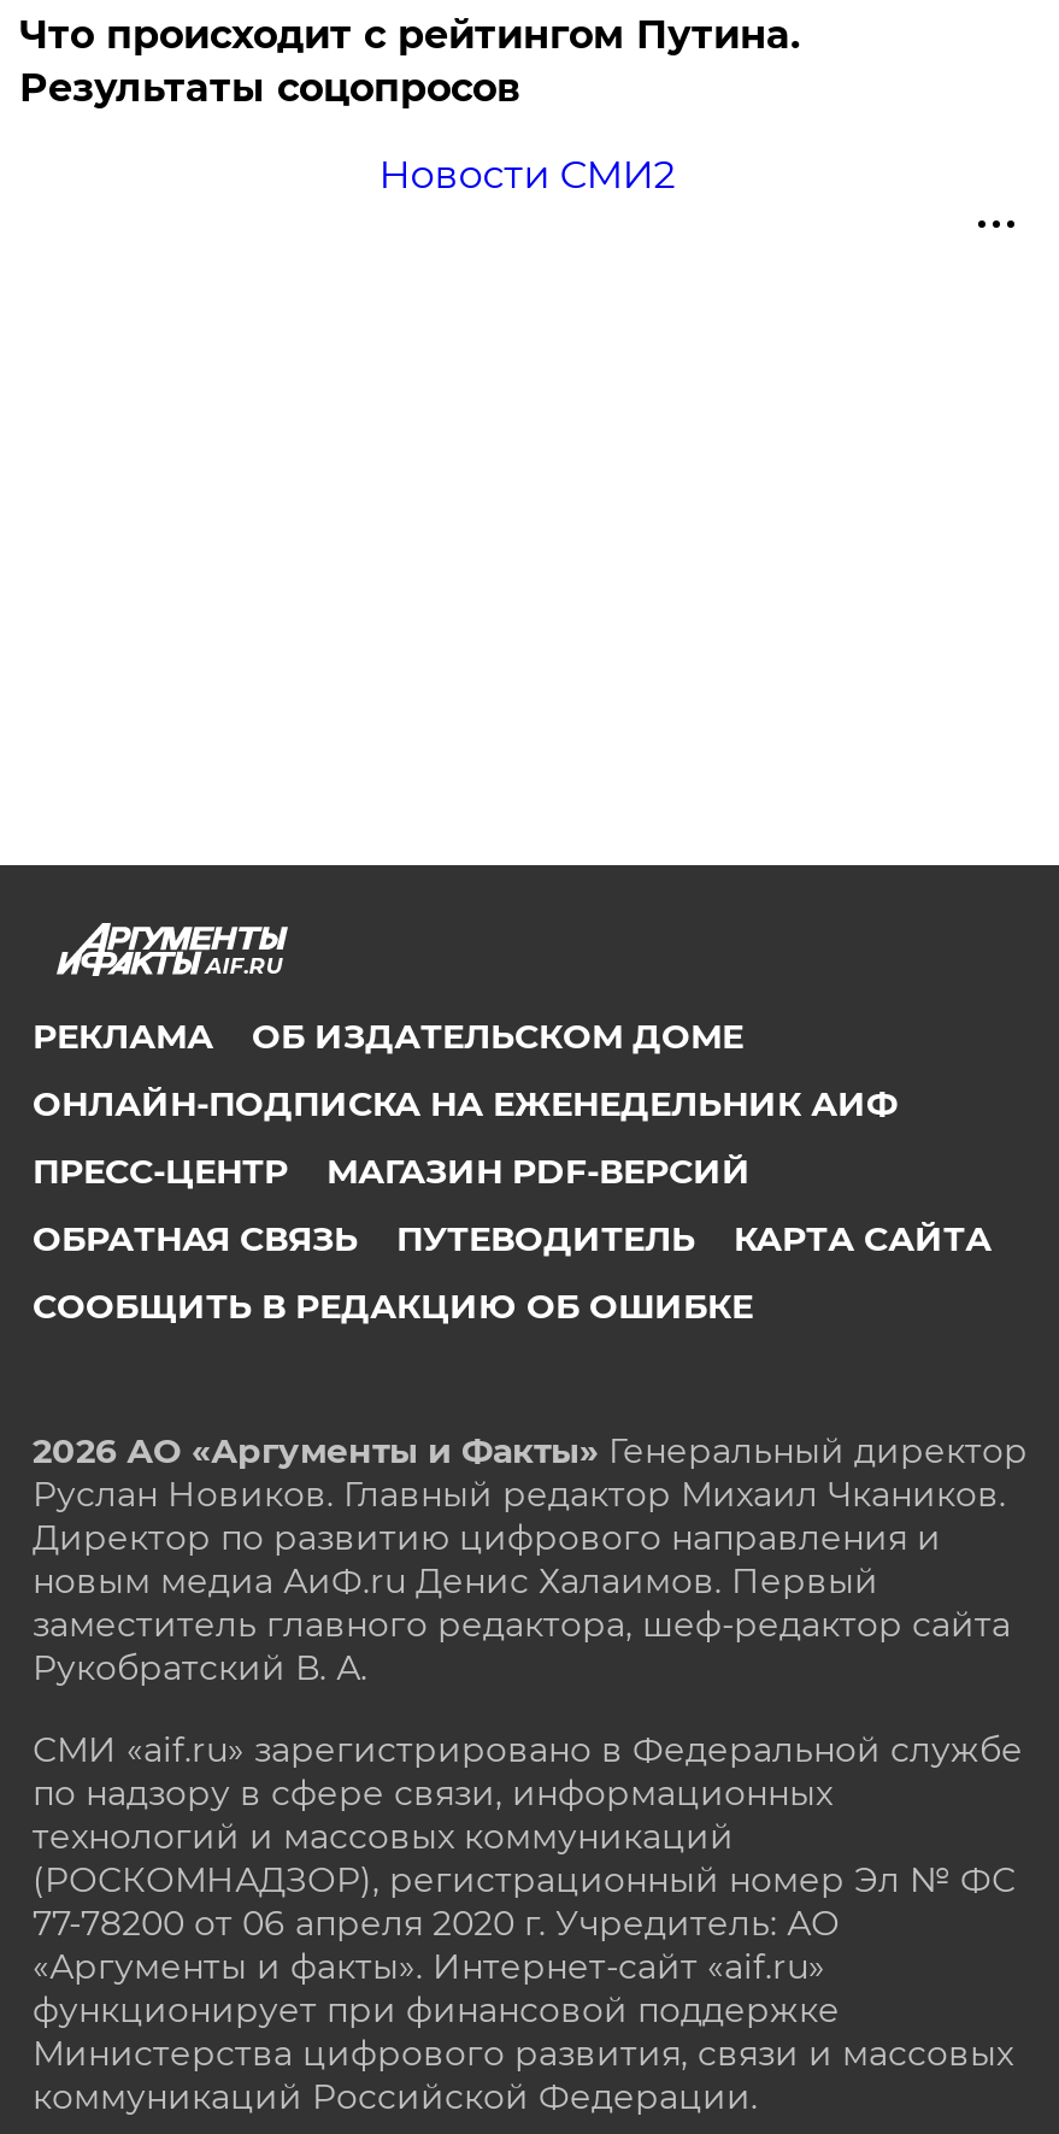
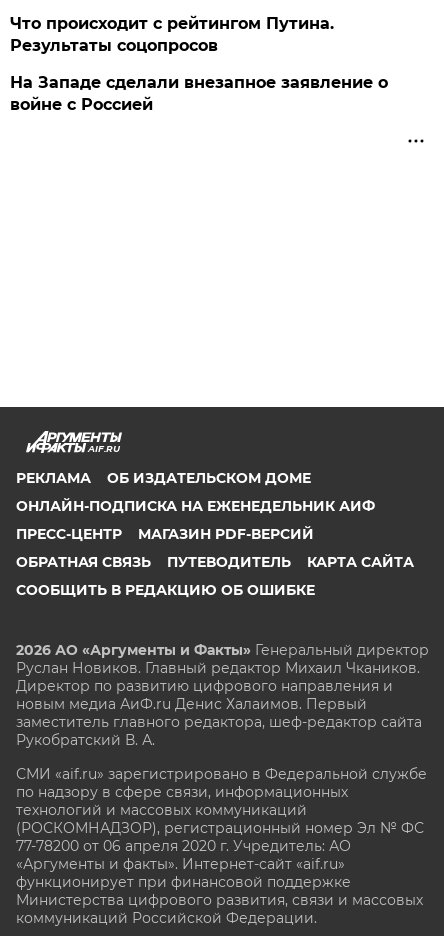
- Новости СМИ2
+ На Западе сделали внезапное заявление о
+ войне с Россией
